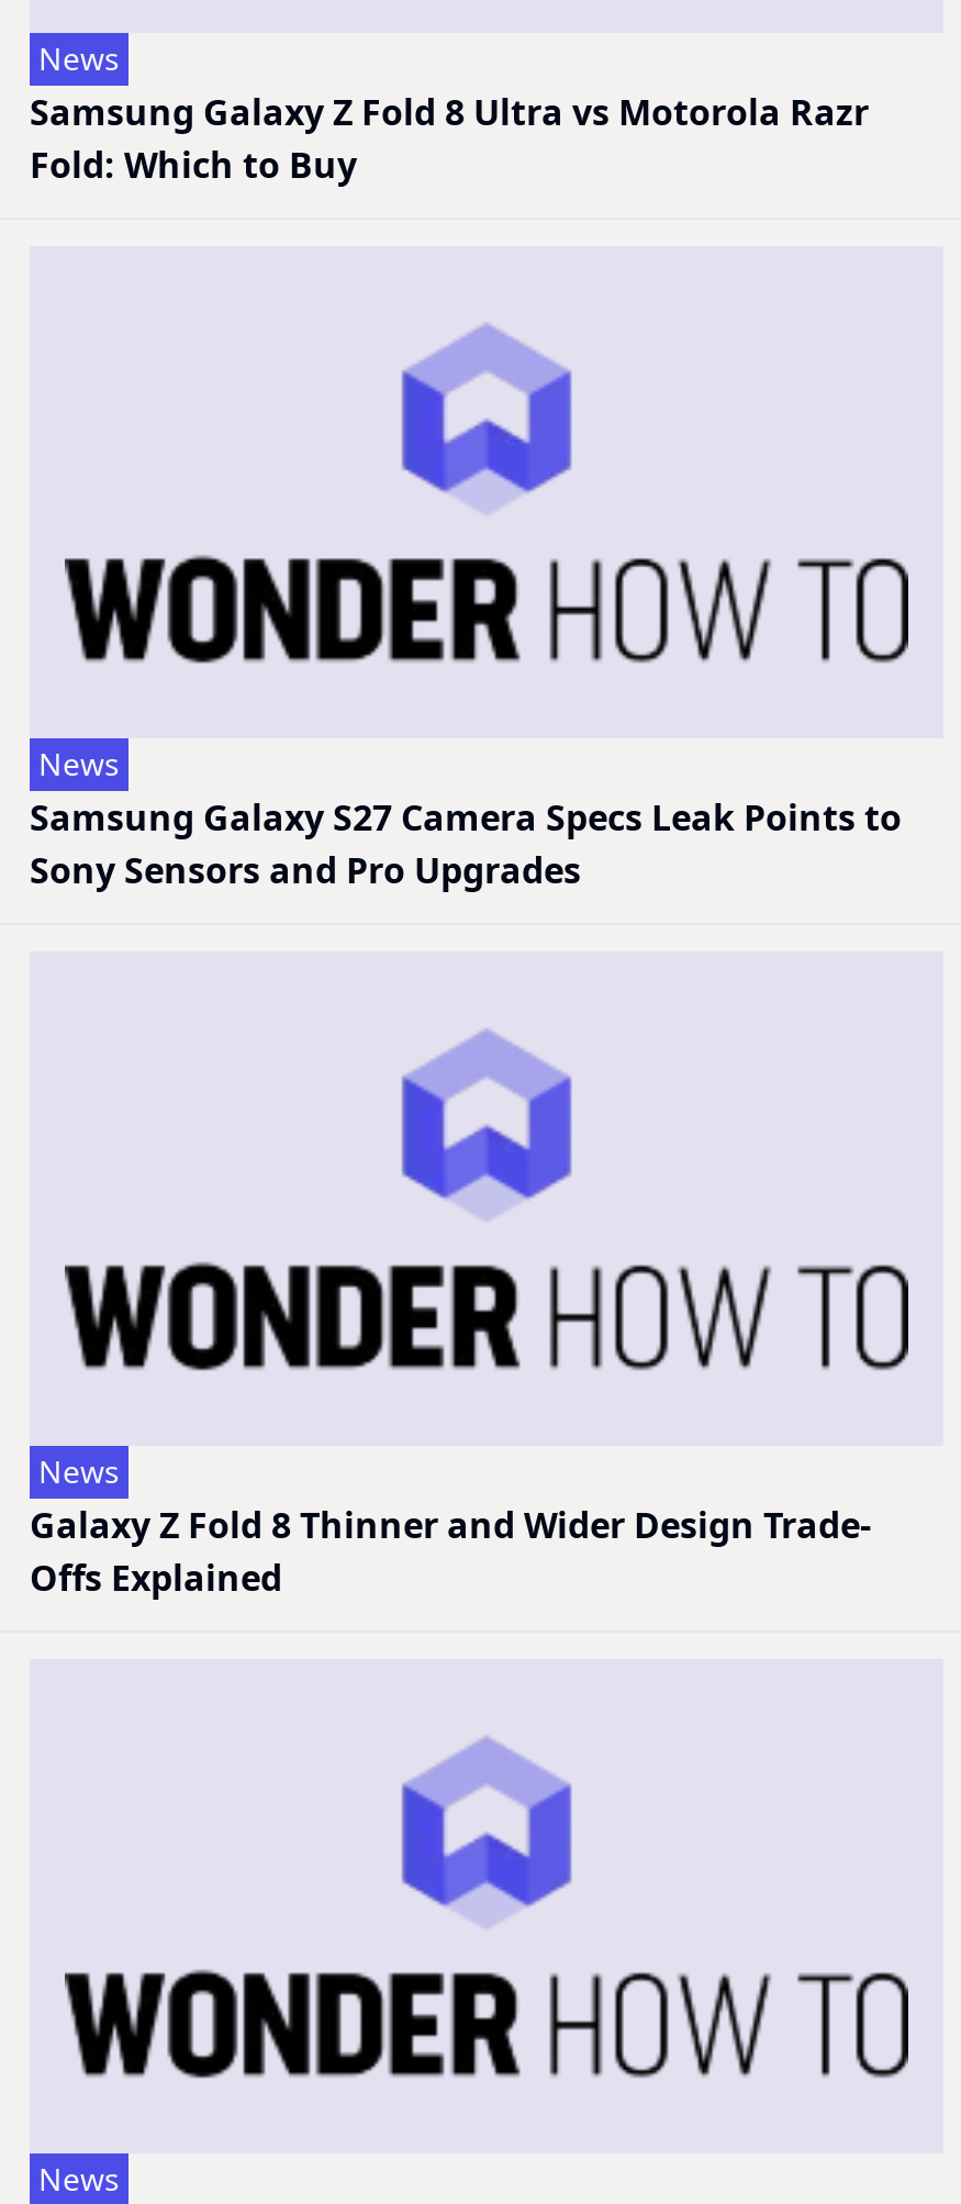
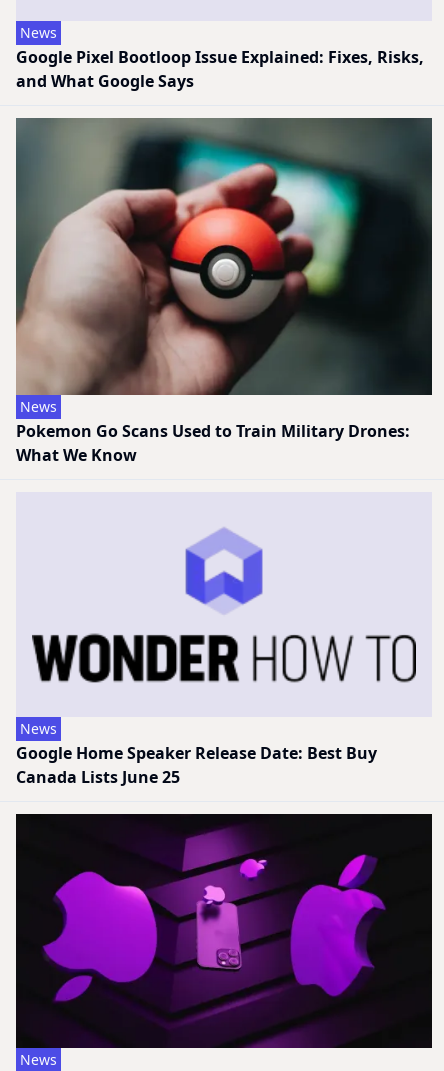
- Samsung Galaxy Z Fold 8 Ultra vs Motorola Razr
- Fold: Which to Buy
+ Google Pixel Bootloop Issue Explained: Fixes, Risks,
+ and What Google Says

- [image]
- Samsung Galaxy S27 Camera Specs Leak Points to
- Sony Sensors and Pro Upgrades
+ [image]
+ Pokemon Go Scans Used to Train Military Drones:
+ What We Know

- Galaxy Z Fold 8 Thinner and Wider Design Trade-
- Offs Explained
+ Google Home Speaker Release Date: Best Buy
+ Canada Lists June 25

- [image]
+ [image]
